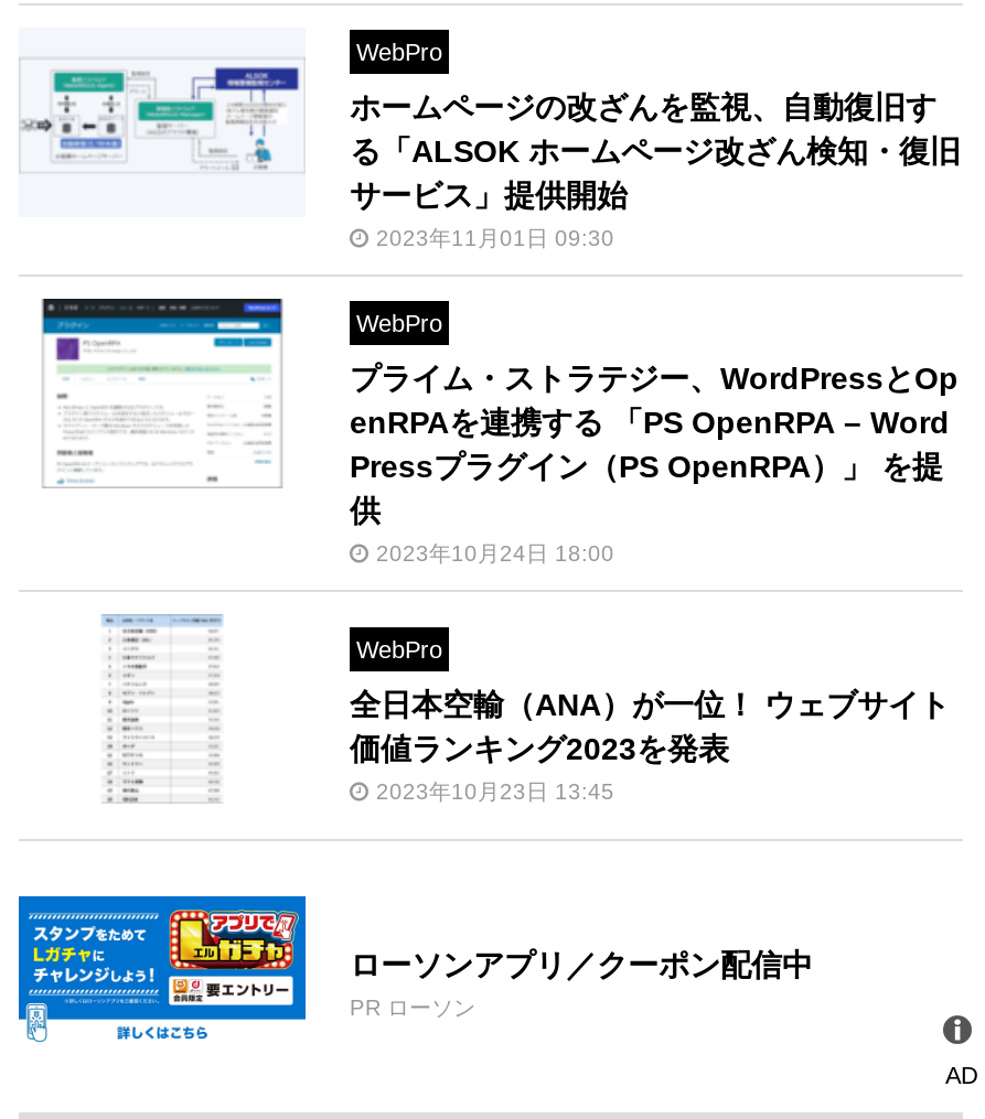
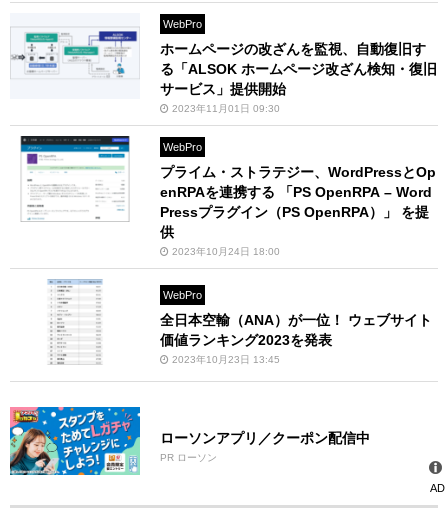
- [image]
+ [image]
